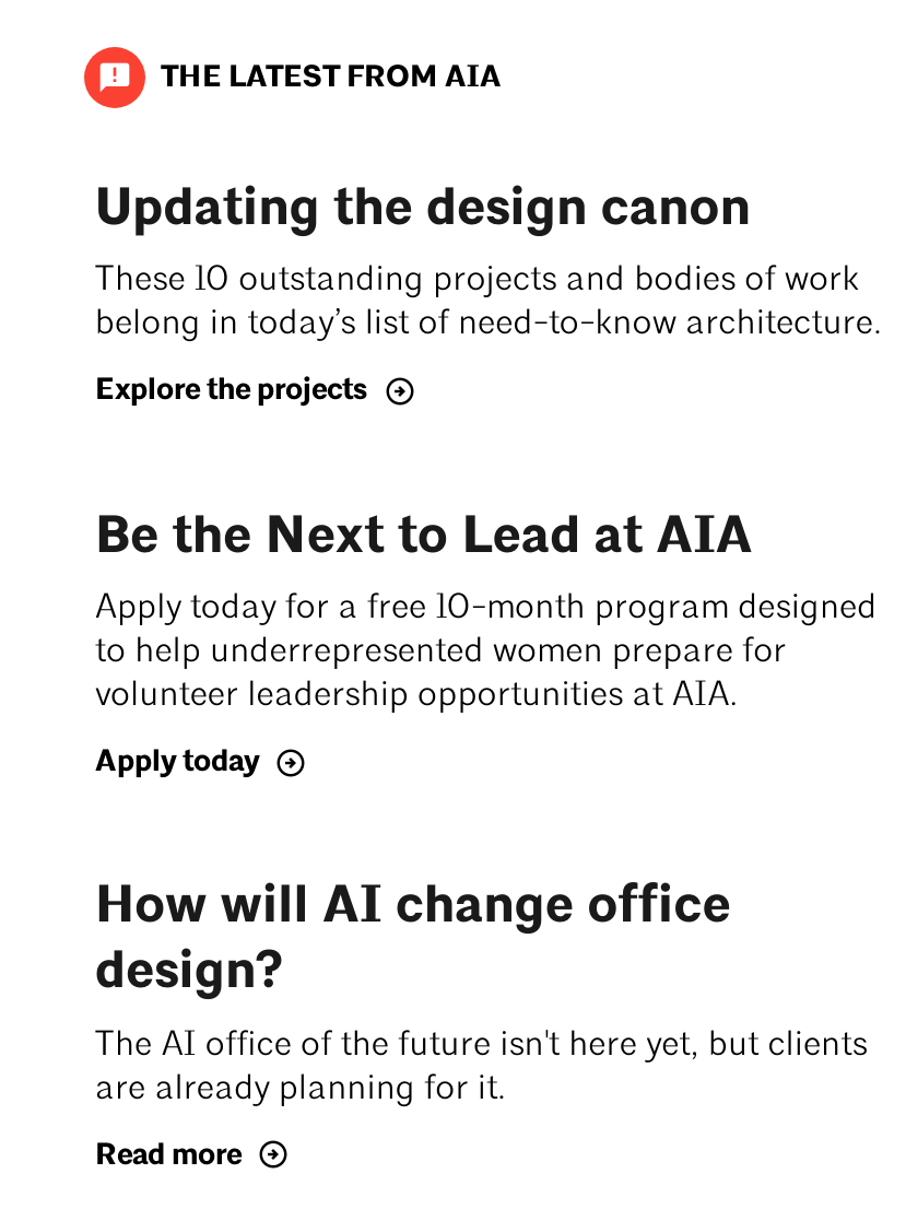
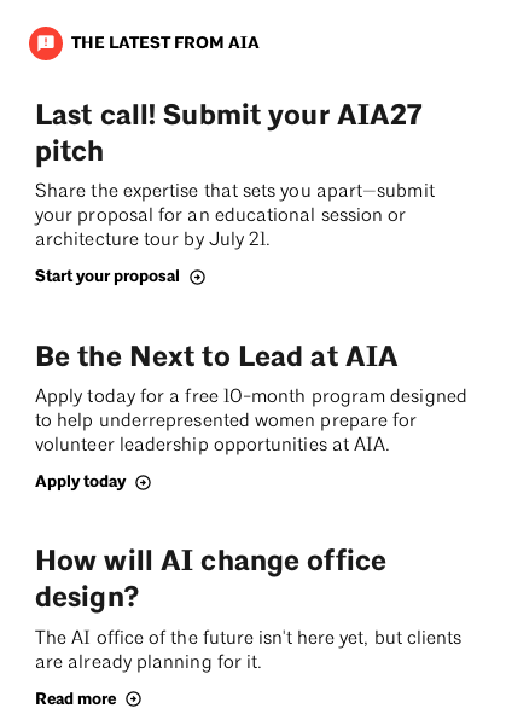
- Updating the design canon
- These 10 outstanding projects and bodies of work
- belong in today’s list of need-to-know architecture.
+ Last call! Submit your AIA27
+ pitch
+ Share the expertise that sets you apart—submit
+ your proposal for an educational session or
+ architecture tour by July 21.

- Explore the projects
+ Start your proposal
